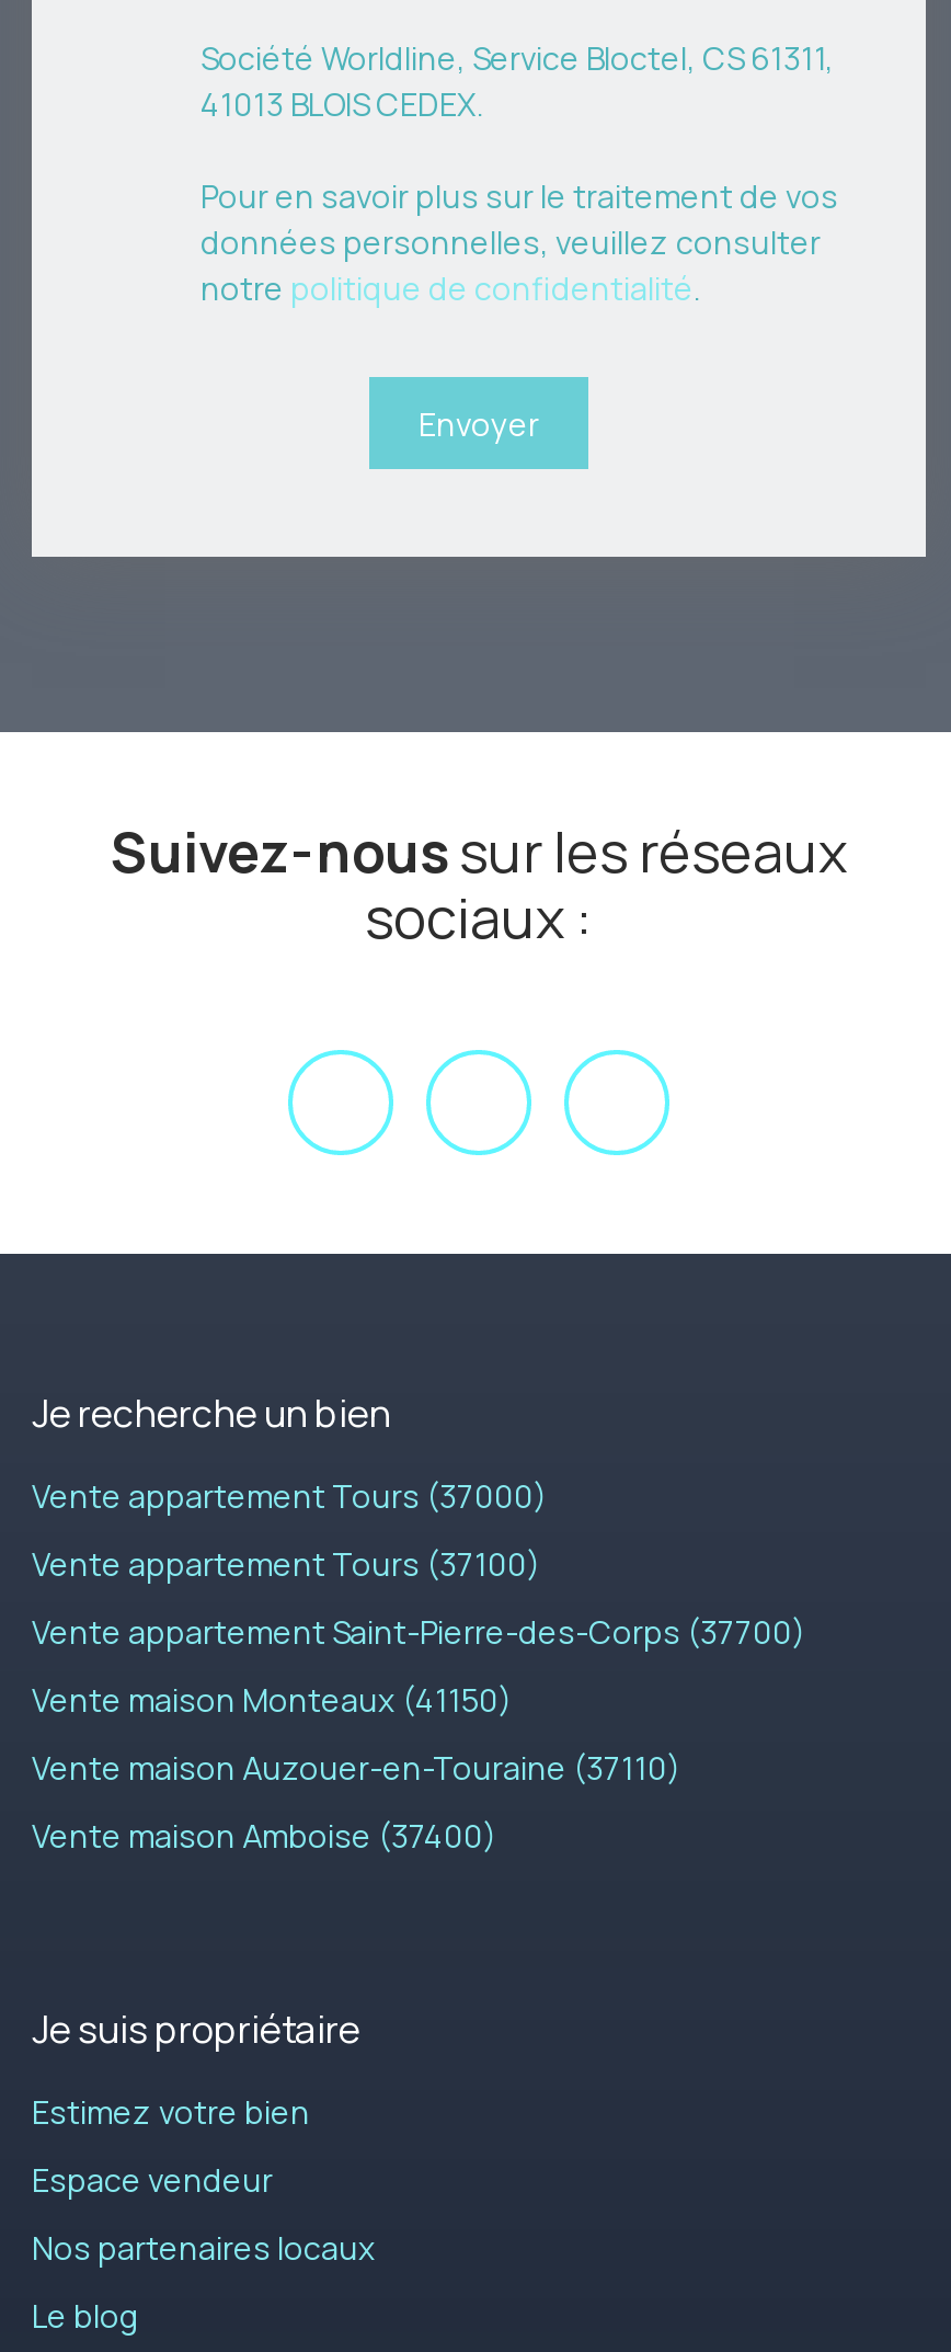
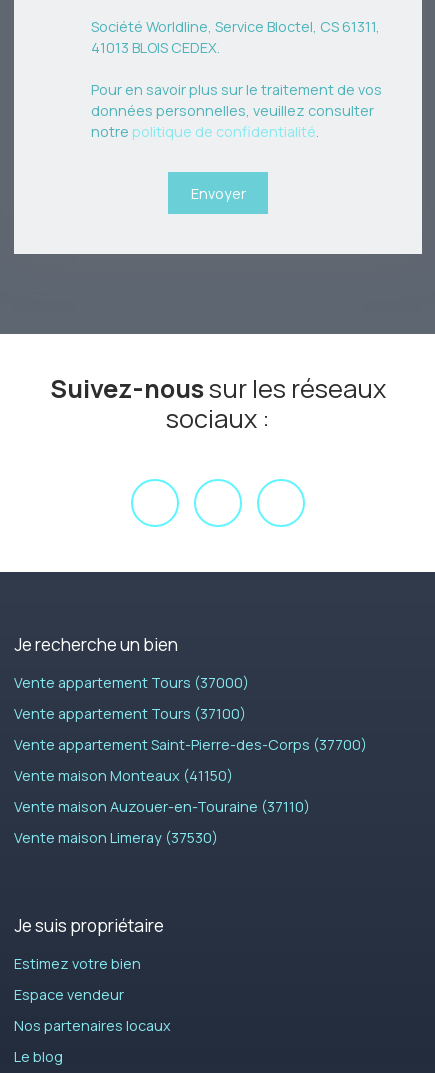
- Vente maison Amboise (37400)
+ Vente maison Limeray (37530)
